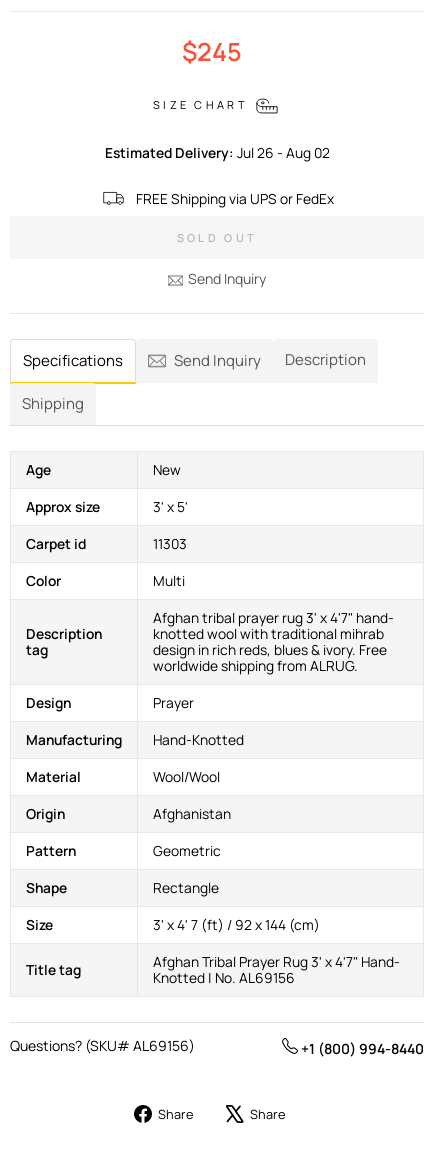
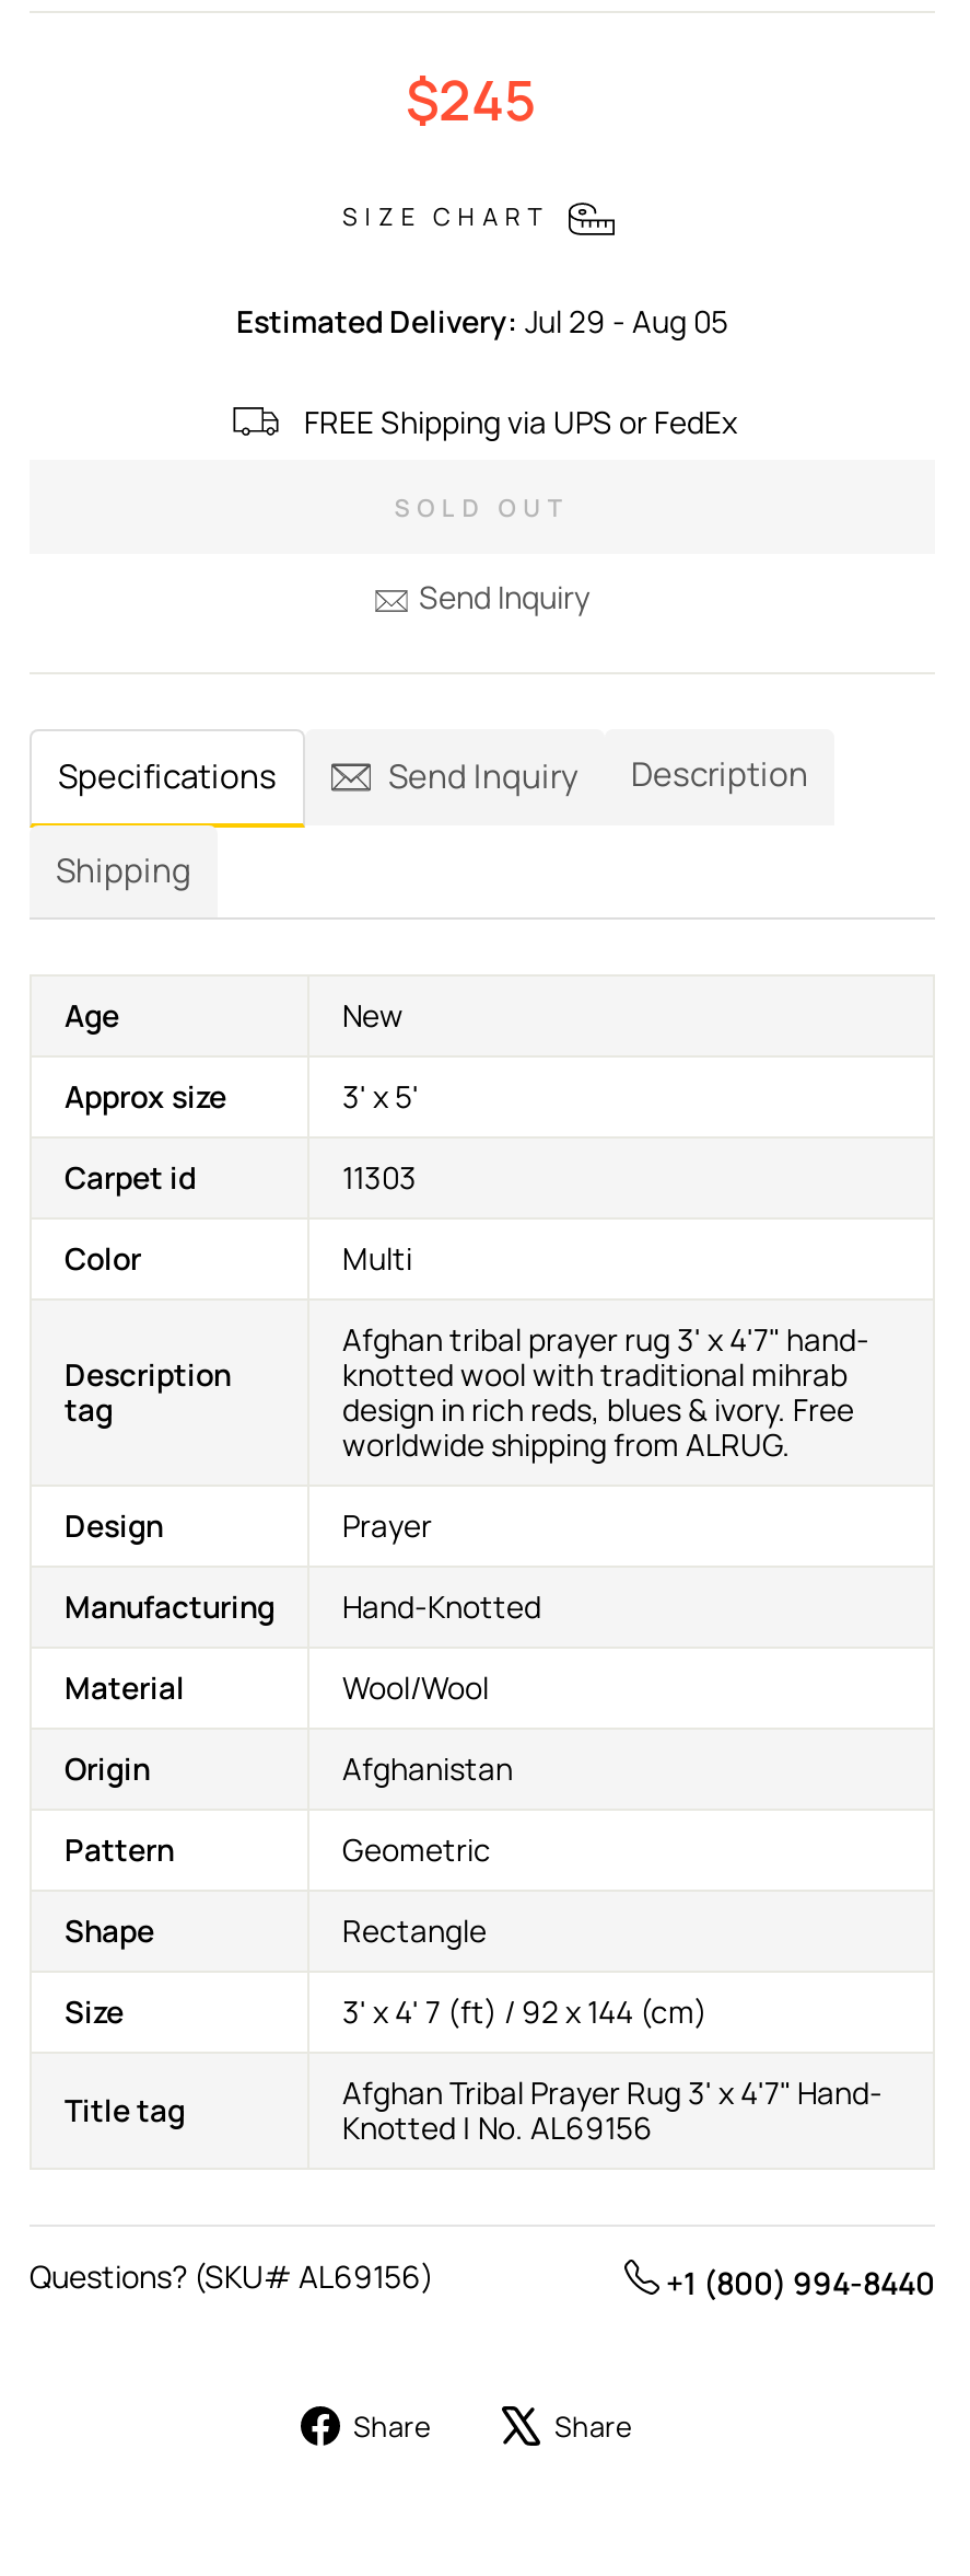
- Estimated Delivery: Jul 26 - Aug 02
+ Estimated Delivery: Jul 29 - Aug 05
